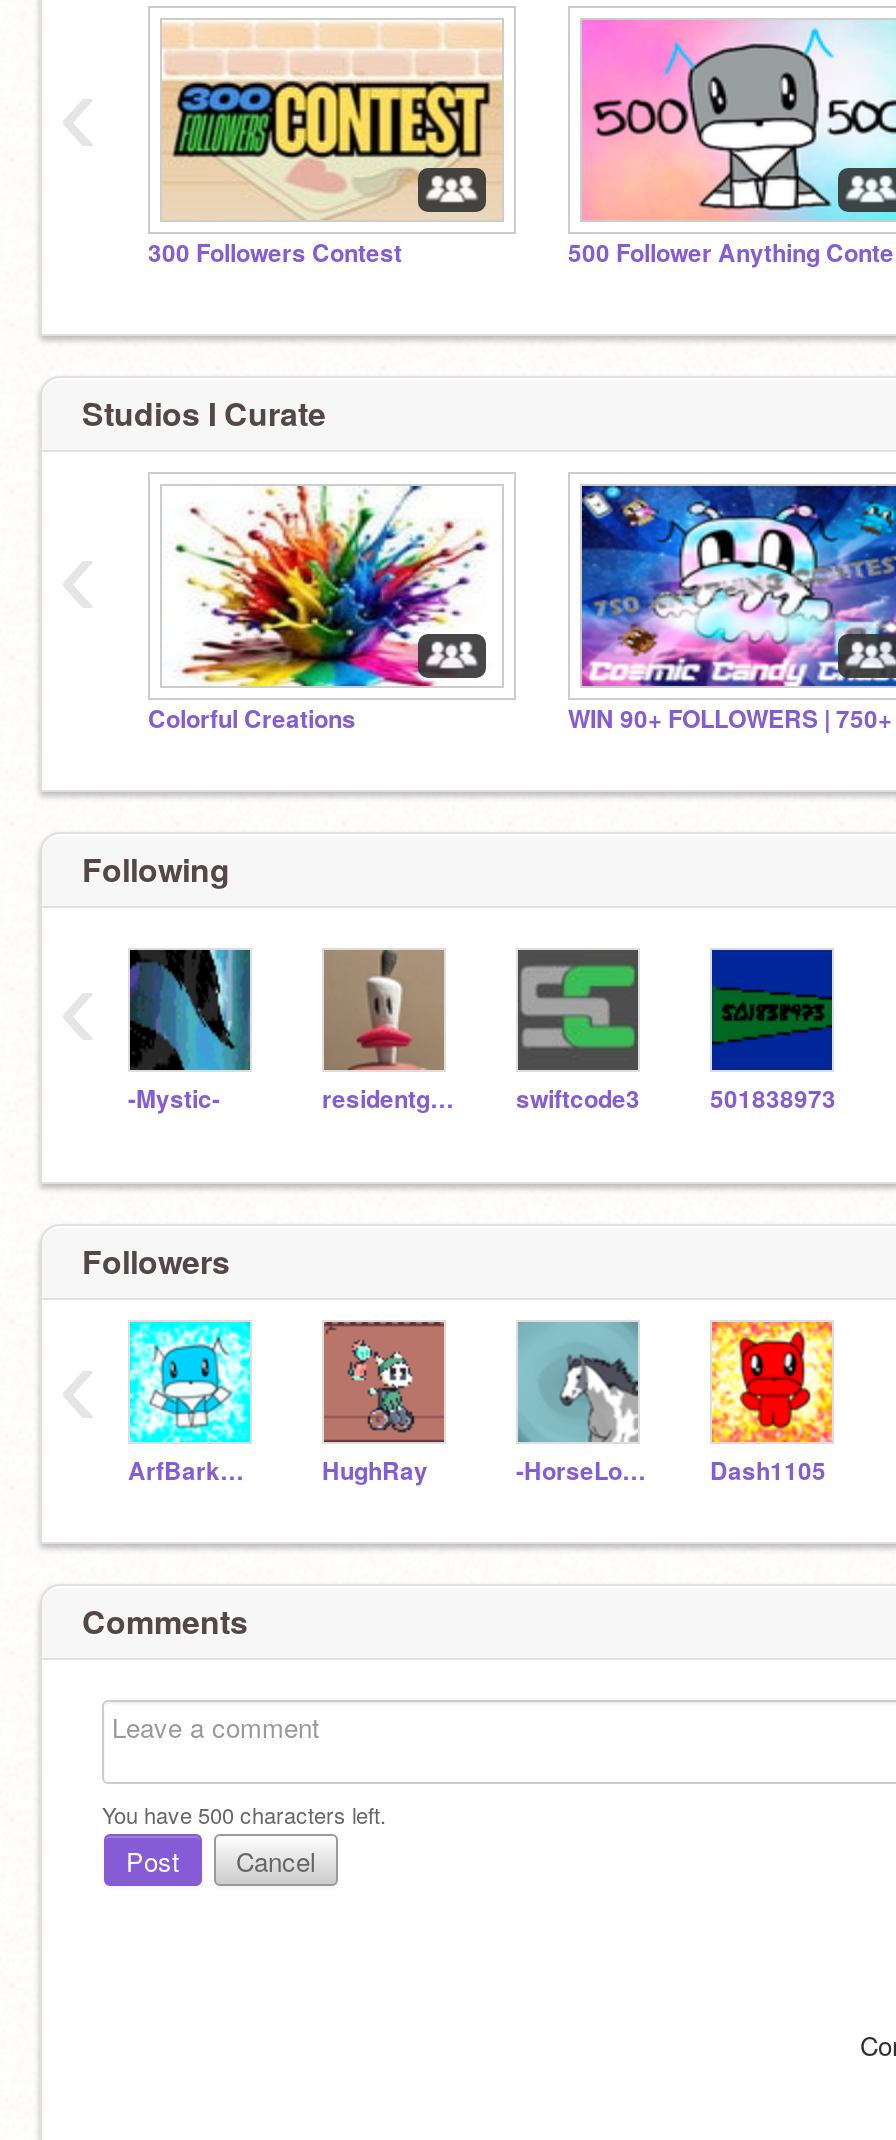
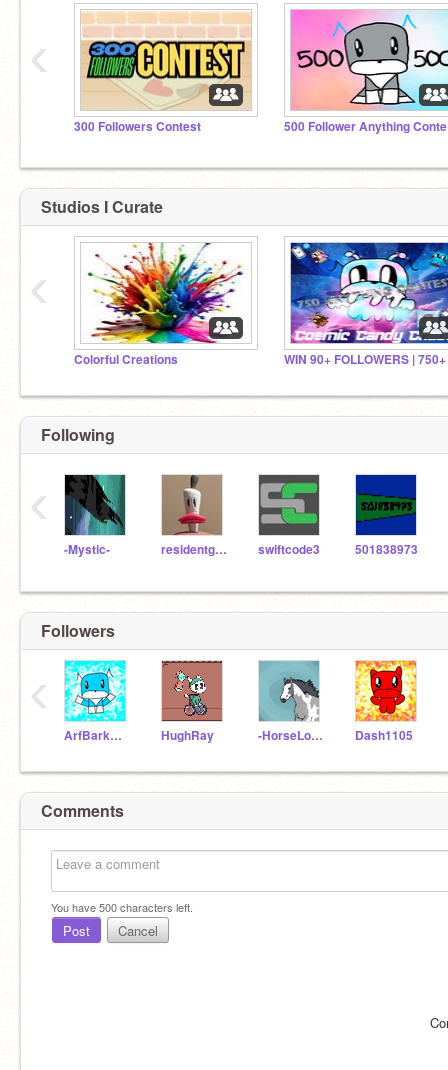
- [image]
+ [image]
